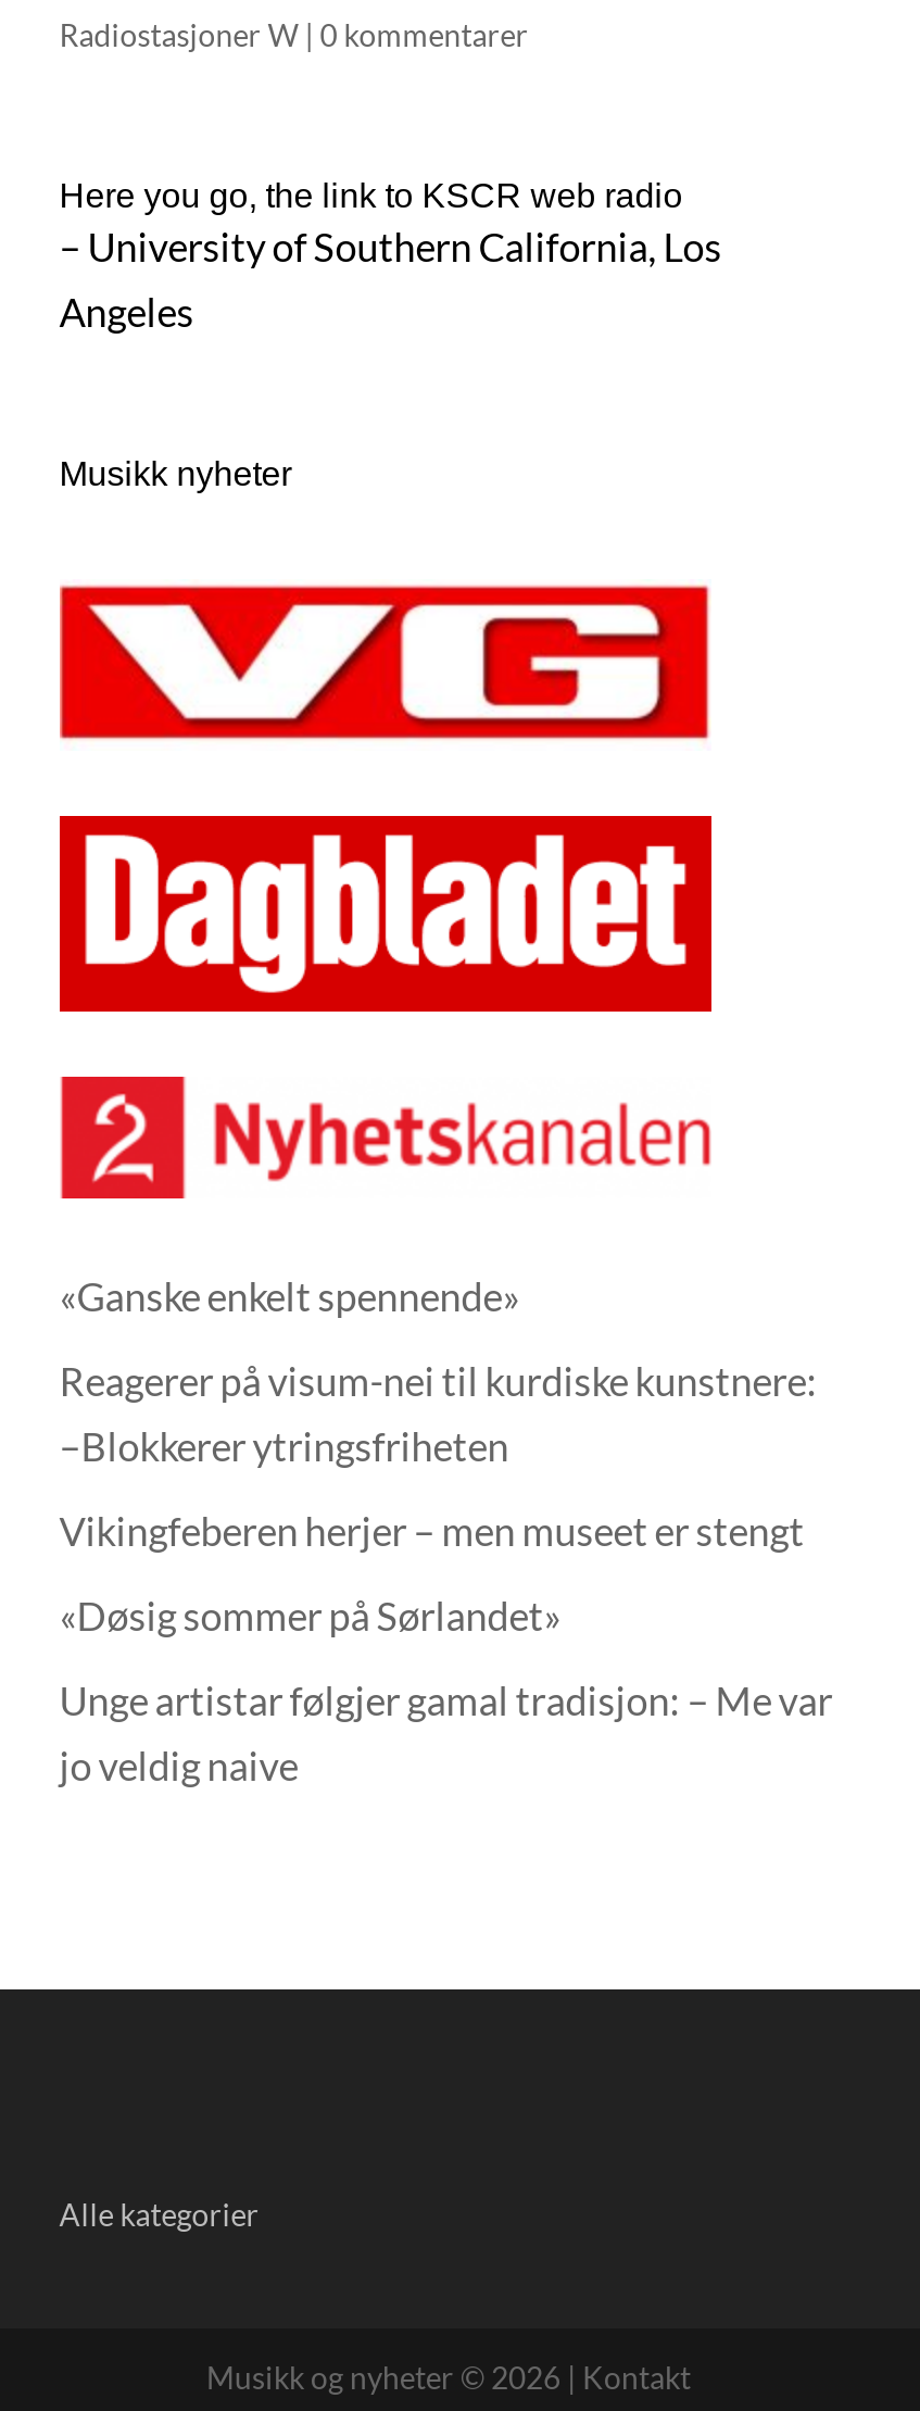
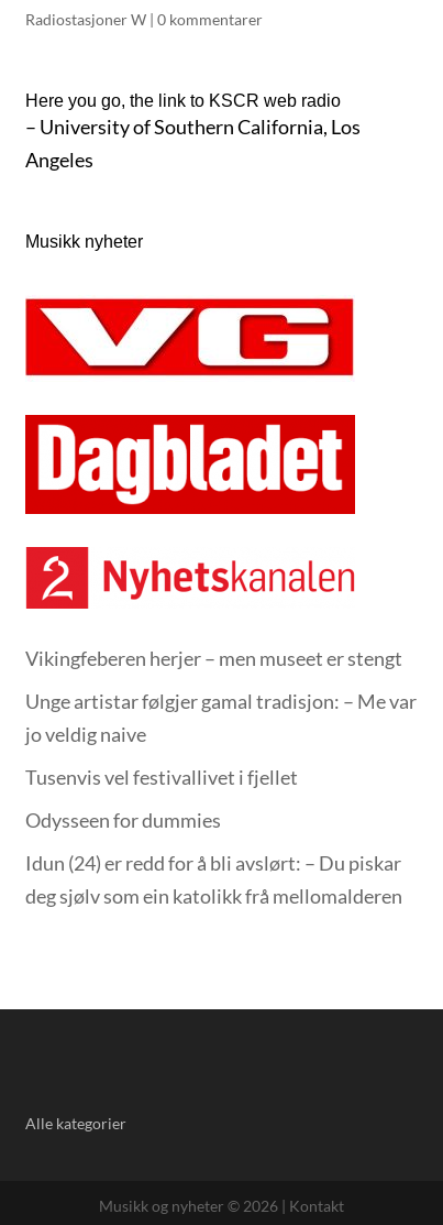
- «Ganske enkelt spennende»
- Reagerer på visum-nei til kurdiske kunstnere:
- –Blokkerer ytringsfriheten

moved up: Vikingfeberen herjer – men museet er stengt

- «Døsig sommer på Sørlandet»

moved up: Unge artistar følgjer gamal tradisjon: – Me var | jo veldig naive

+ Tusenvis vel festivallivet i fjellet
+ Odysseen for dummies
+ Idun (24) er redd for å bli avslørt: – Du piskar
+ deg sjølv som ein katolikk frå mellomalderen
